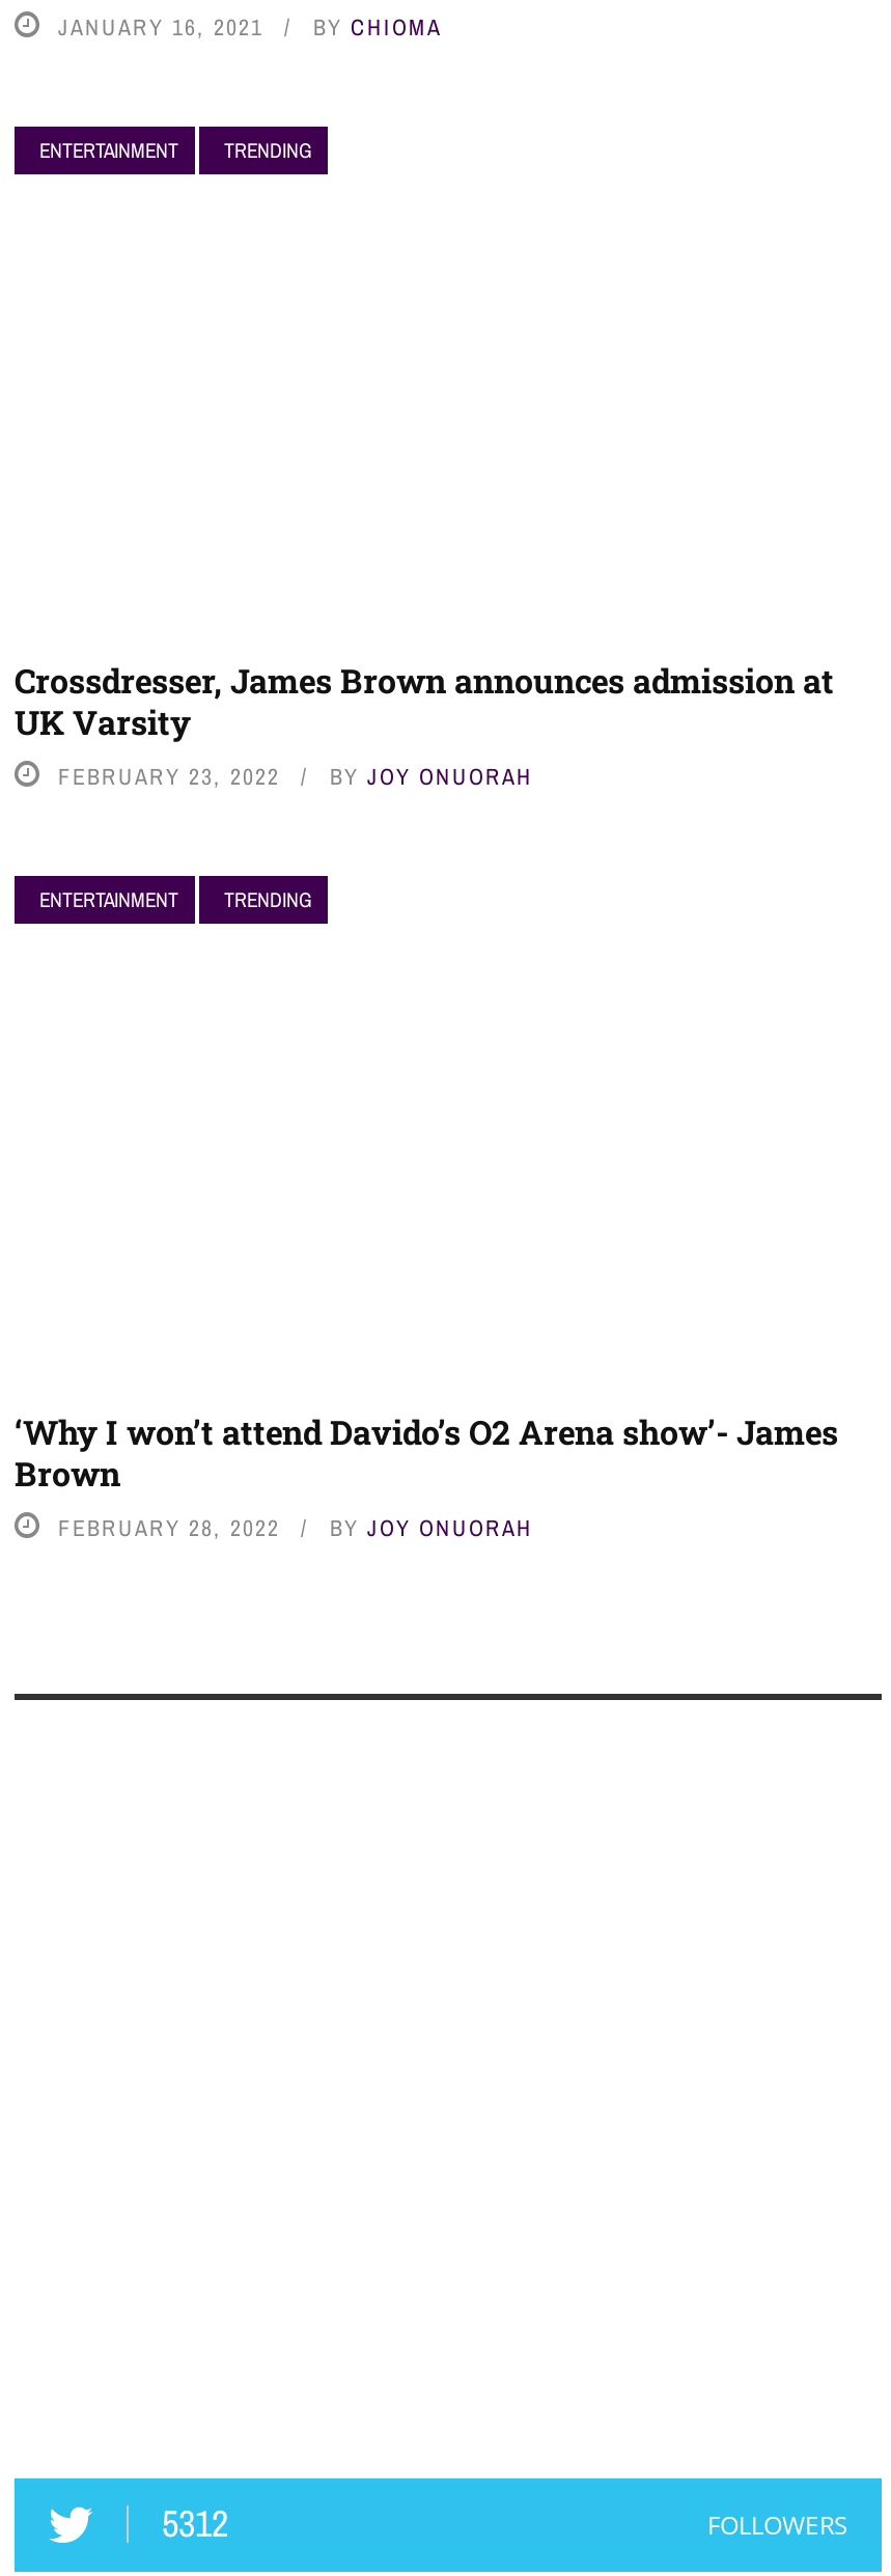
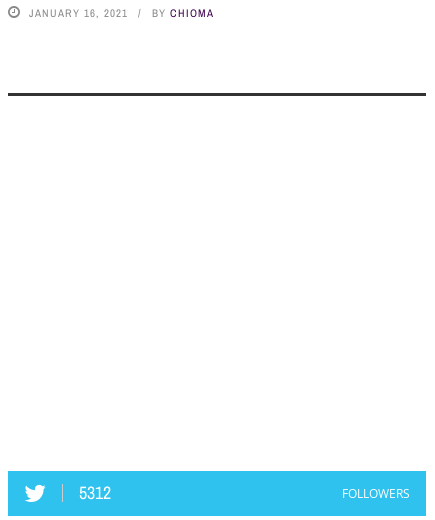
- ENTERTAINMENT
- TRENDING

- Crossdresser, James Brown announces admission at
- UK Varsity
- FEBRUARY 23, 2022
- BY JOY ONUORAH

- ENTERTAINMENT
- TRENDING

- ‘Why I won’t attend Davido’s O2 Arena show’- James
- Brown
- FEBRUARY 28, 2022
- BY JOY ONUORAH
